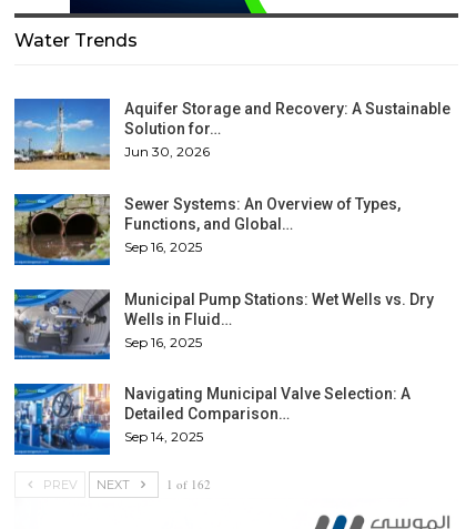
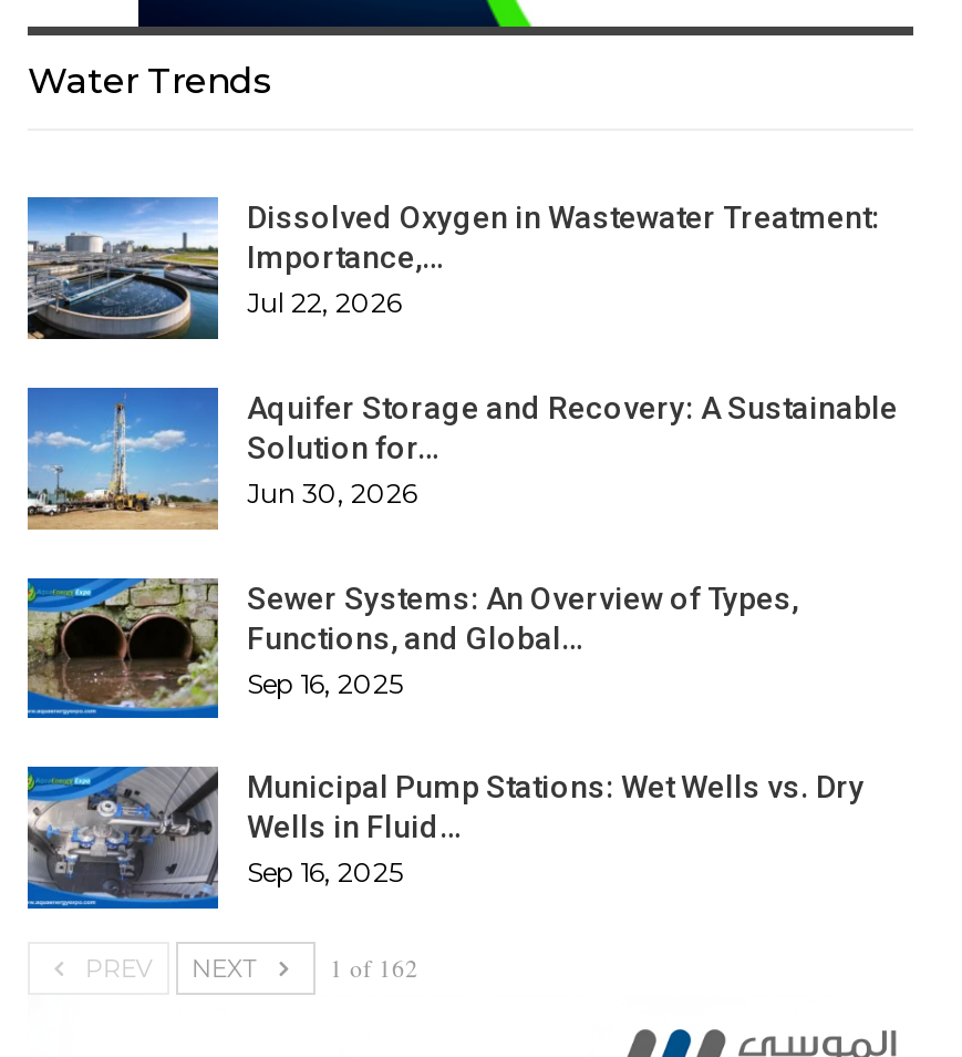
+ [image]
+ Dissolved Oxygen in Wastewater Treatment:
+ Importance,…
+ Jul 22, 2026

moved down: [image] | Aquifer Storage and Recovery: A Sustainable | Solution for… | ... | Wells in Fluid… | Sep 16, 2025

- [image]
- Navigating Municipal Valve Selection: A
- Detailed Comparison…
- Sep 14, 2025
